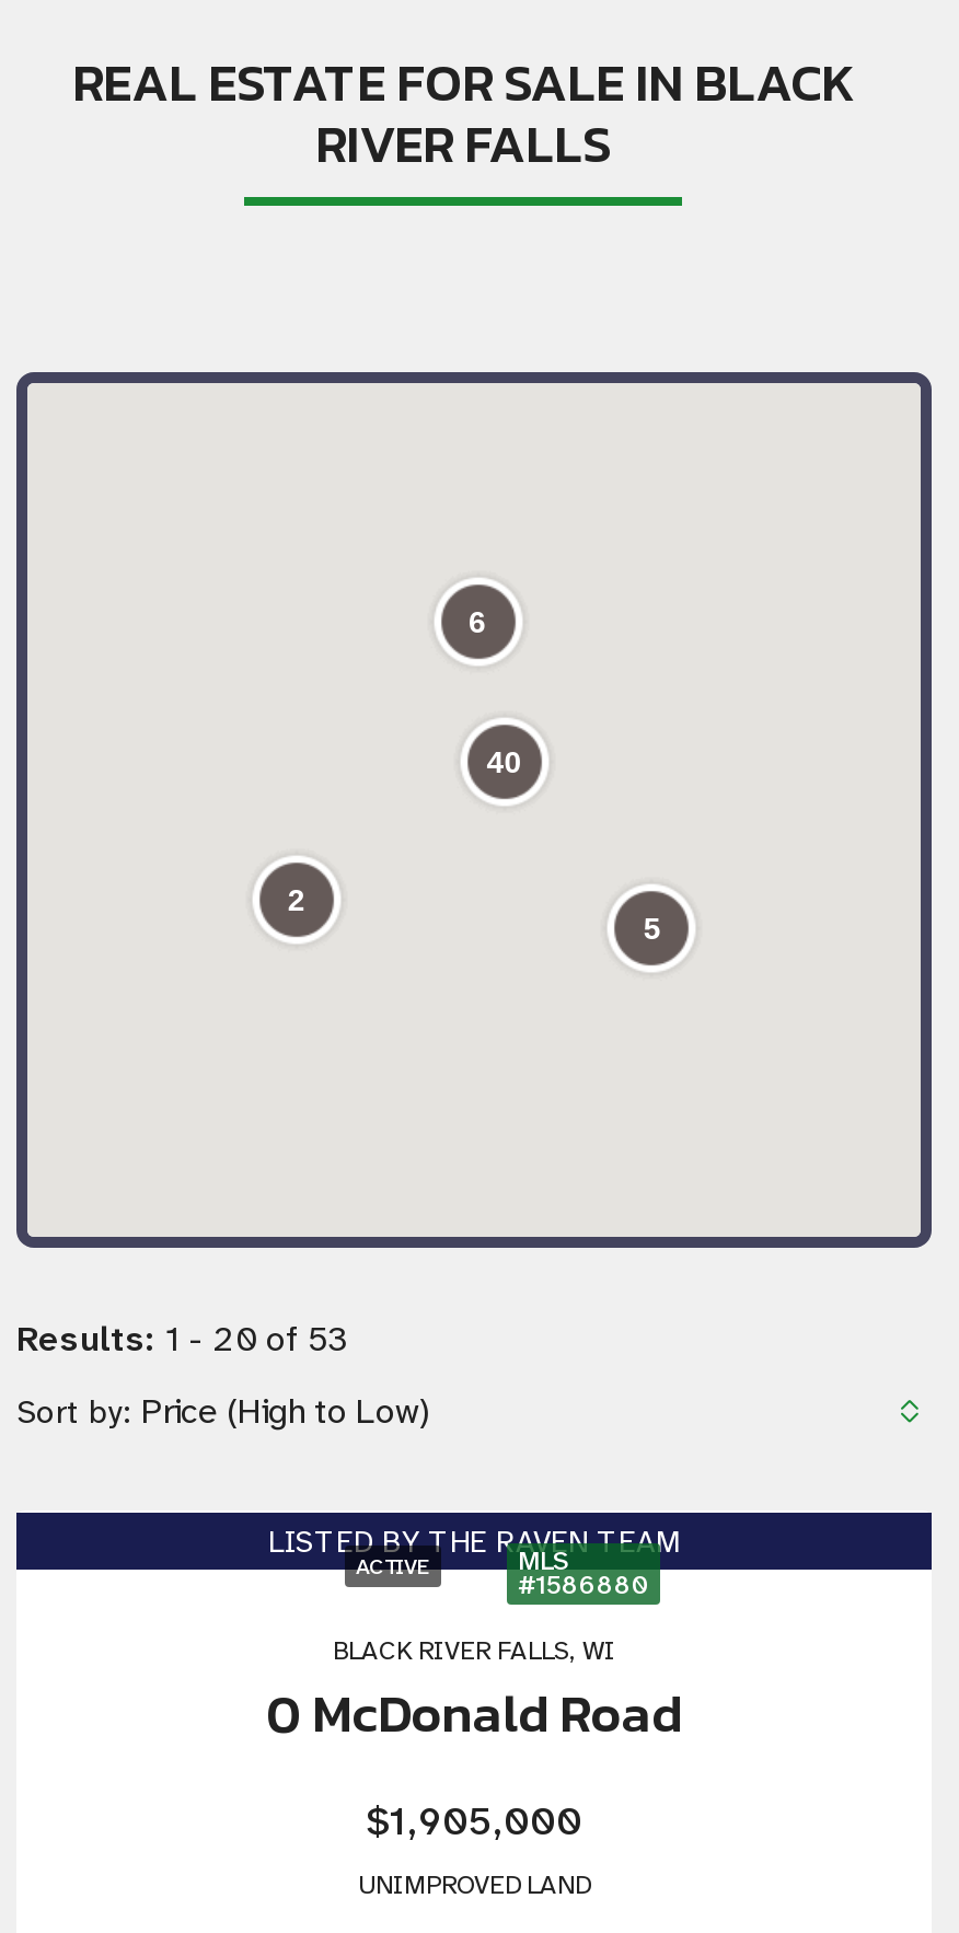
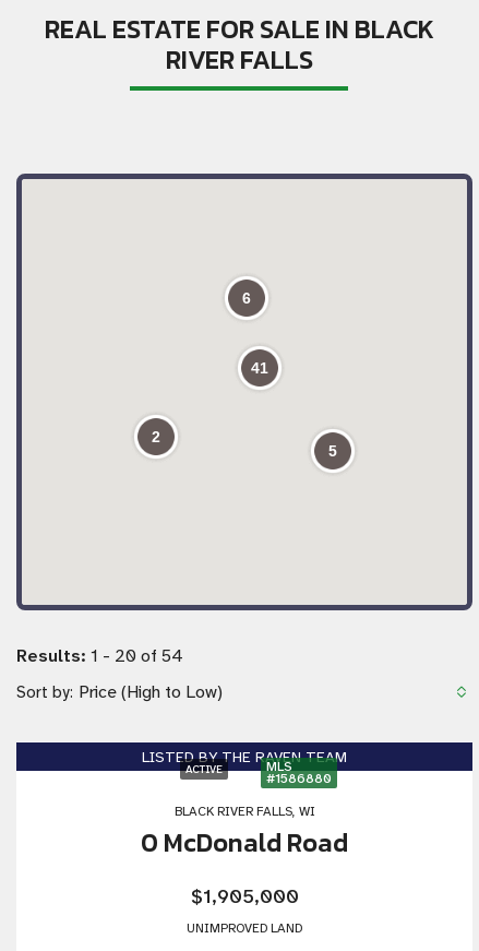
- 40
+ 41

- Results: 1 - 20 of 53
+ Results: 1 - 20 of 54
